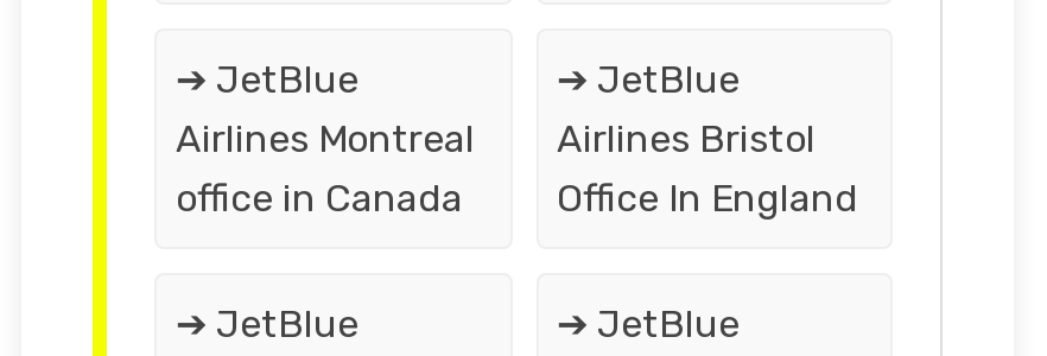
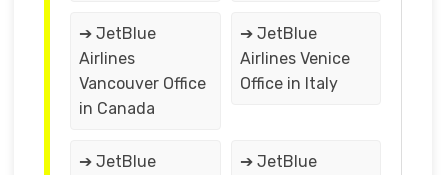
- Airlines Montreal
- office in Canada
+ Airlines
+ Vancouver Office
+ in Canada

- Airlines Bristol
+ Airlines Venice

- Office In England
+ Office in Italy
